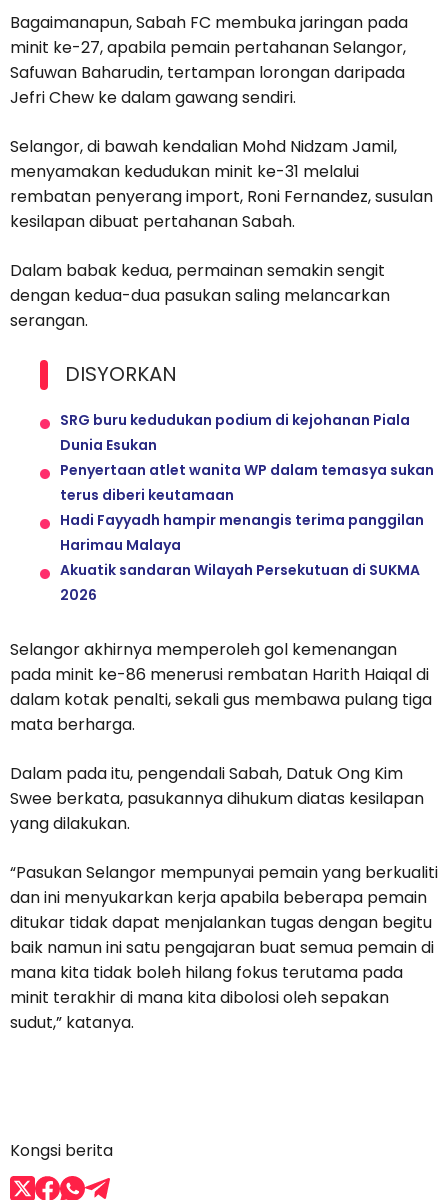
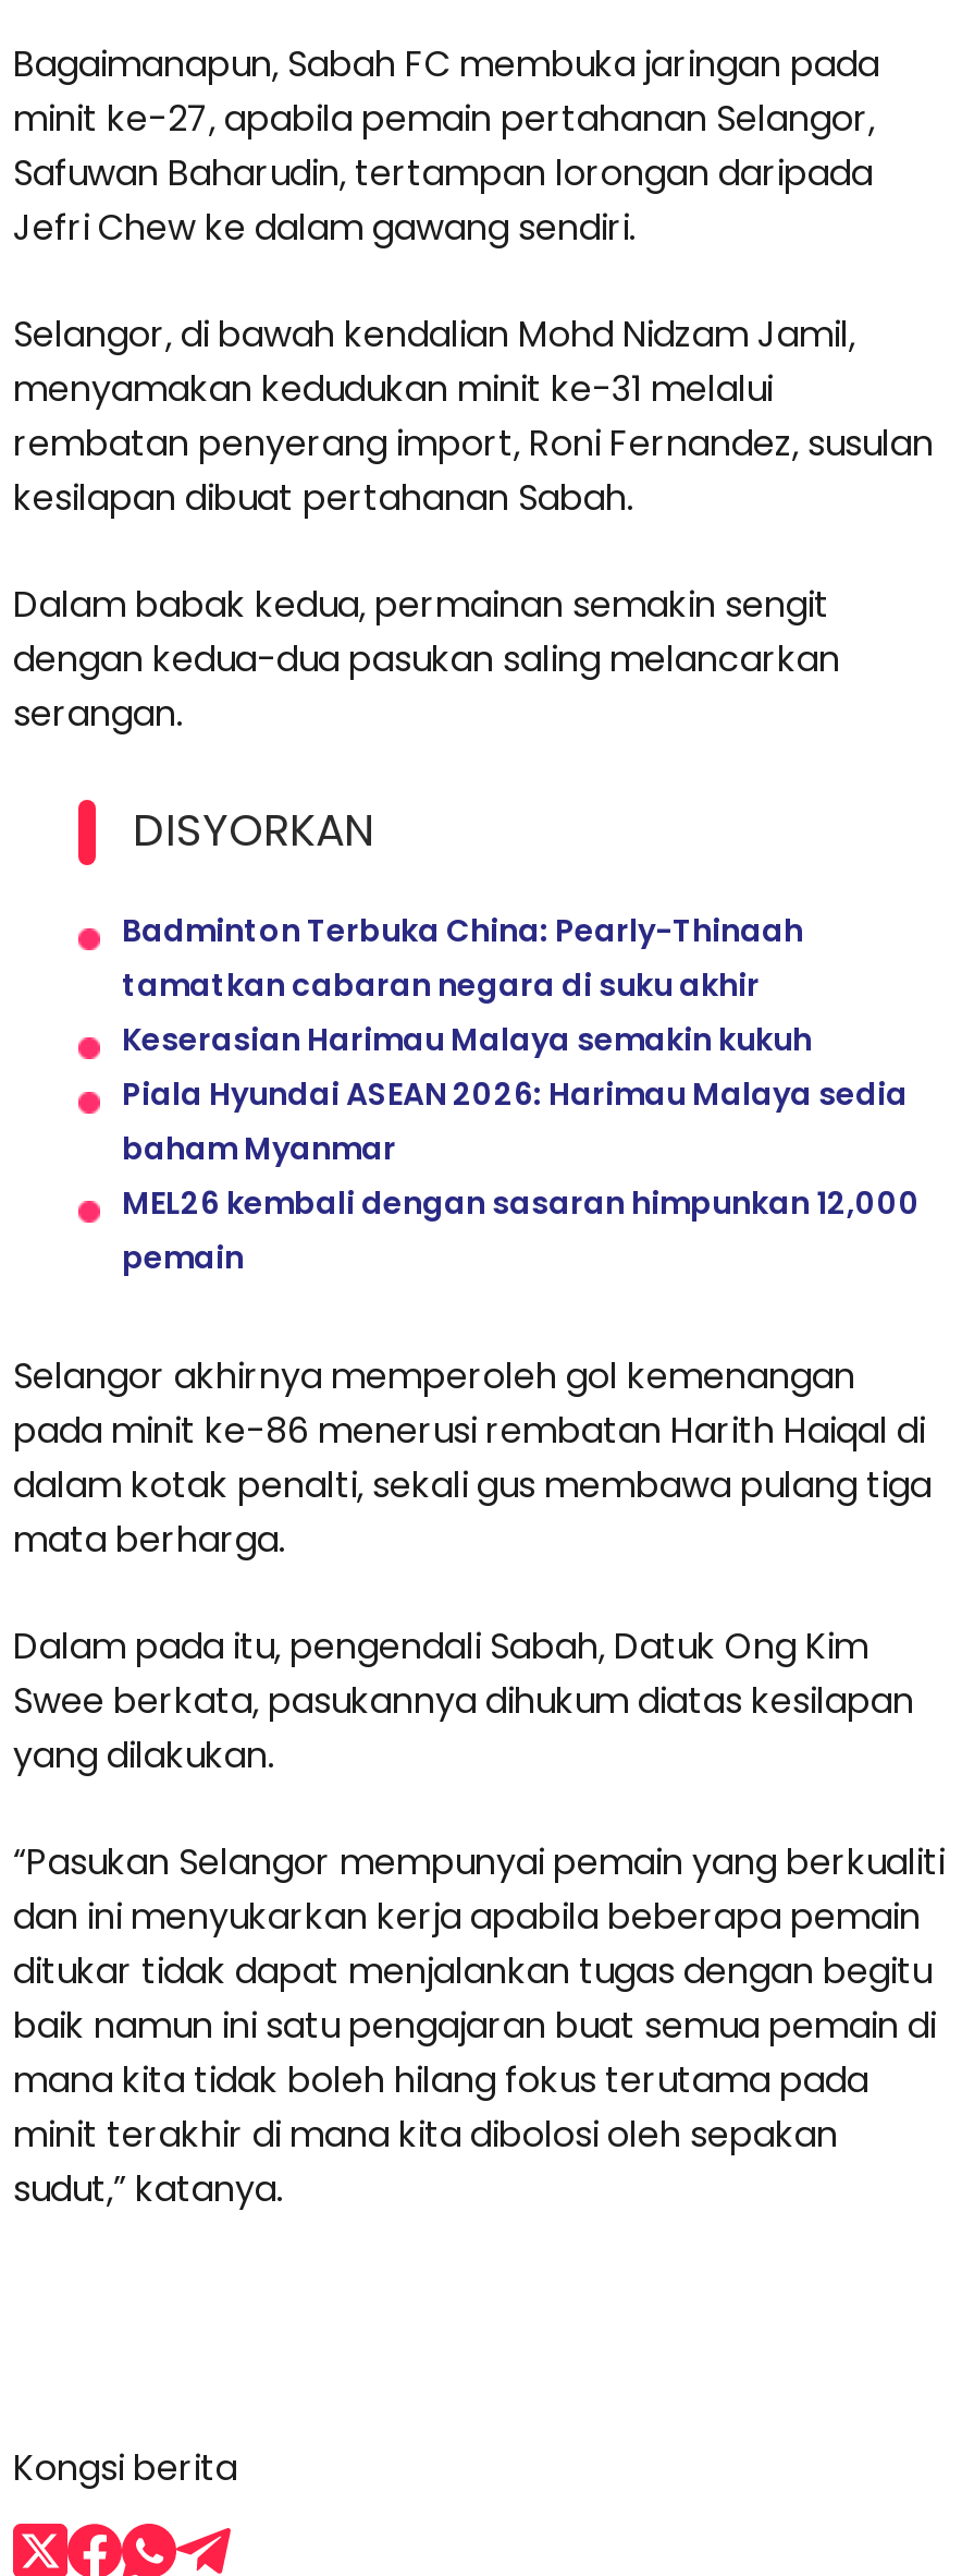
- SRG buru kedudukan podium di kejohanan Piala
- Dunia Esukan
- Penyertaan atlet wanita WP dalam temasya sukan
- terus diberi keutamaan
- Hadi Fayyadh hampir menangis terima panggilan
- Harimau Malaya
- Akuatik sandaran Wilayah Persekutuan di SUKMA
- 2026
+ Badminton Terbuka China: Pearly-Thinaah
+ tamatkan cabaran negara di suku akhir
+ Keserasian Harimau Malaya semakin kukuh
+ Piala Hyundai ASEAN 2026: Harimau Malaya sedia
+ baham Myanmar
+ MEL26 kembali dengan sasaran himpunkan 12,000
+ pemain
